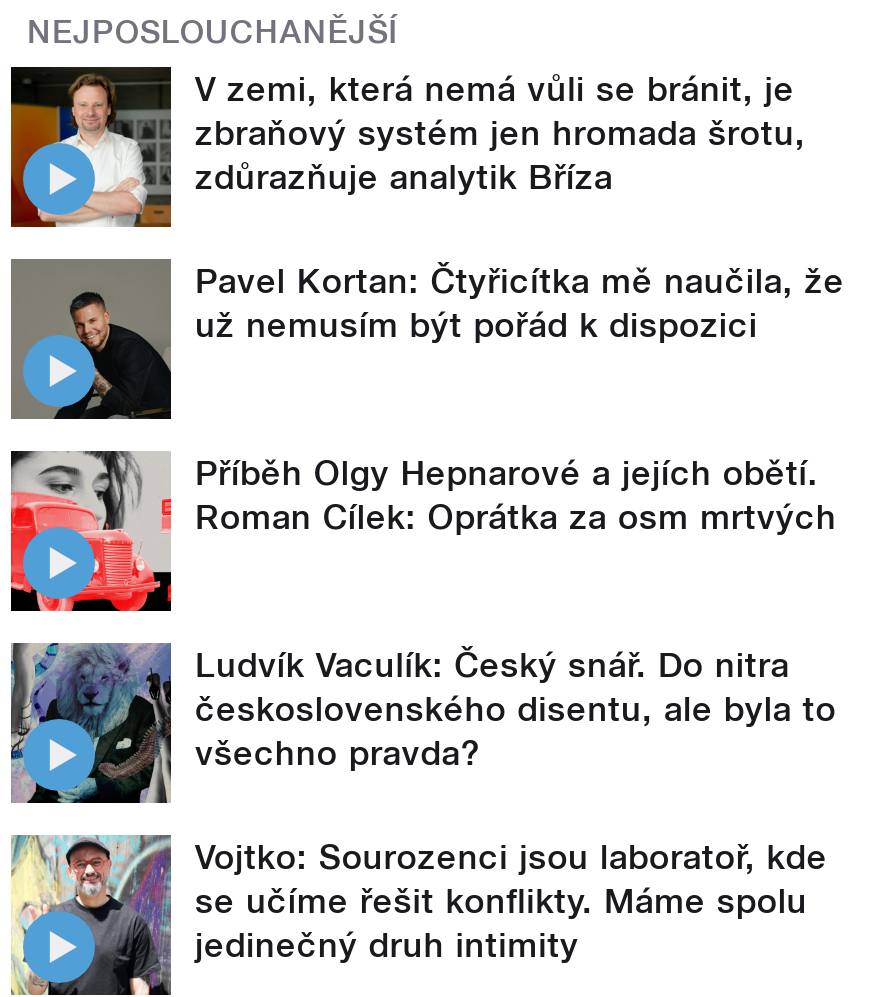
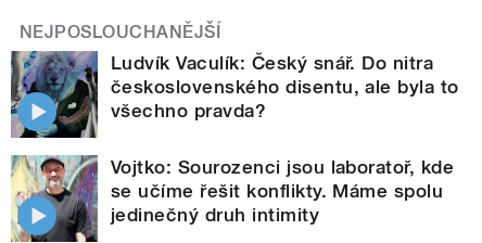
- [image]
- V zemi, která nemá vůli se bránit, je
- zbraňový systém jen hromada šrotu,
- zdůrazňuje analytik Bříza
- Pavel Kortan: Čtyřicítka mě naučila, že
- už nemusím být pořád k dispozici

- [image]
- Příběh Olgy Hepnarové a jejích obětí.
- Roman Cílek: Oprátka za osm mrtvých

- [image]
